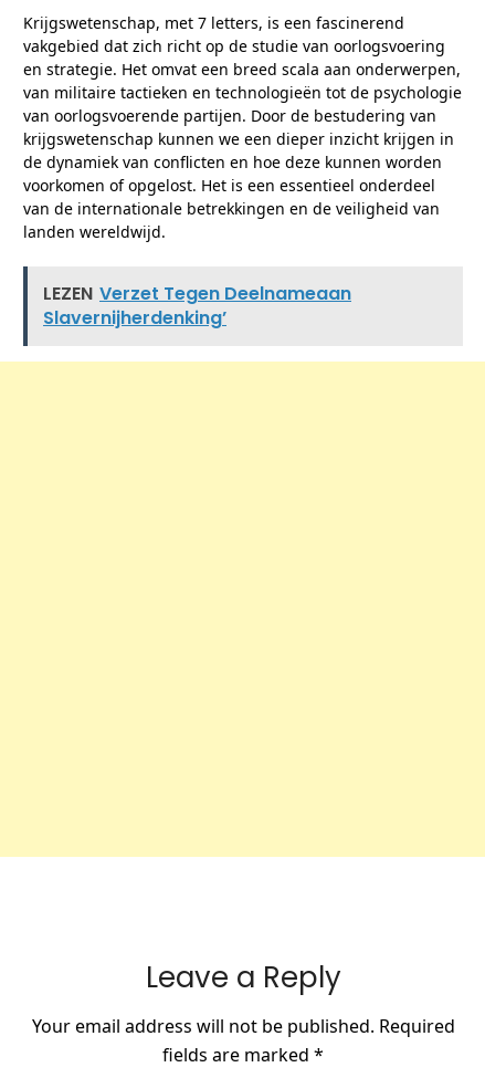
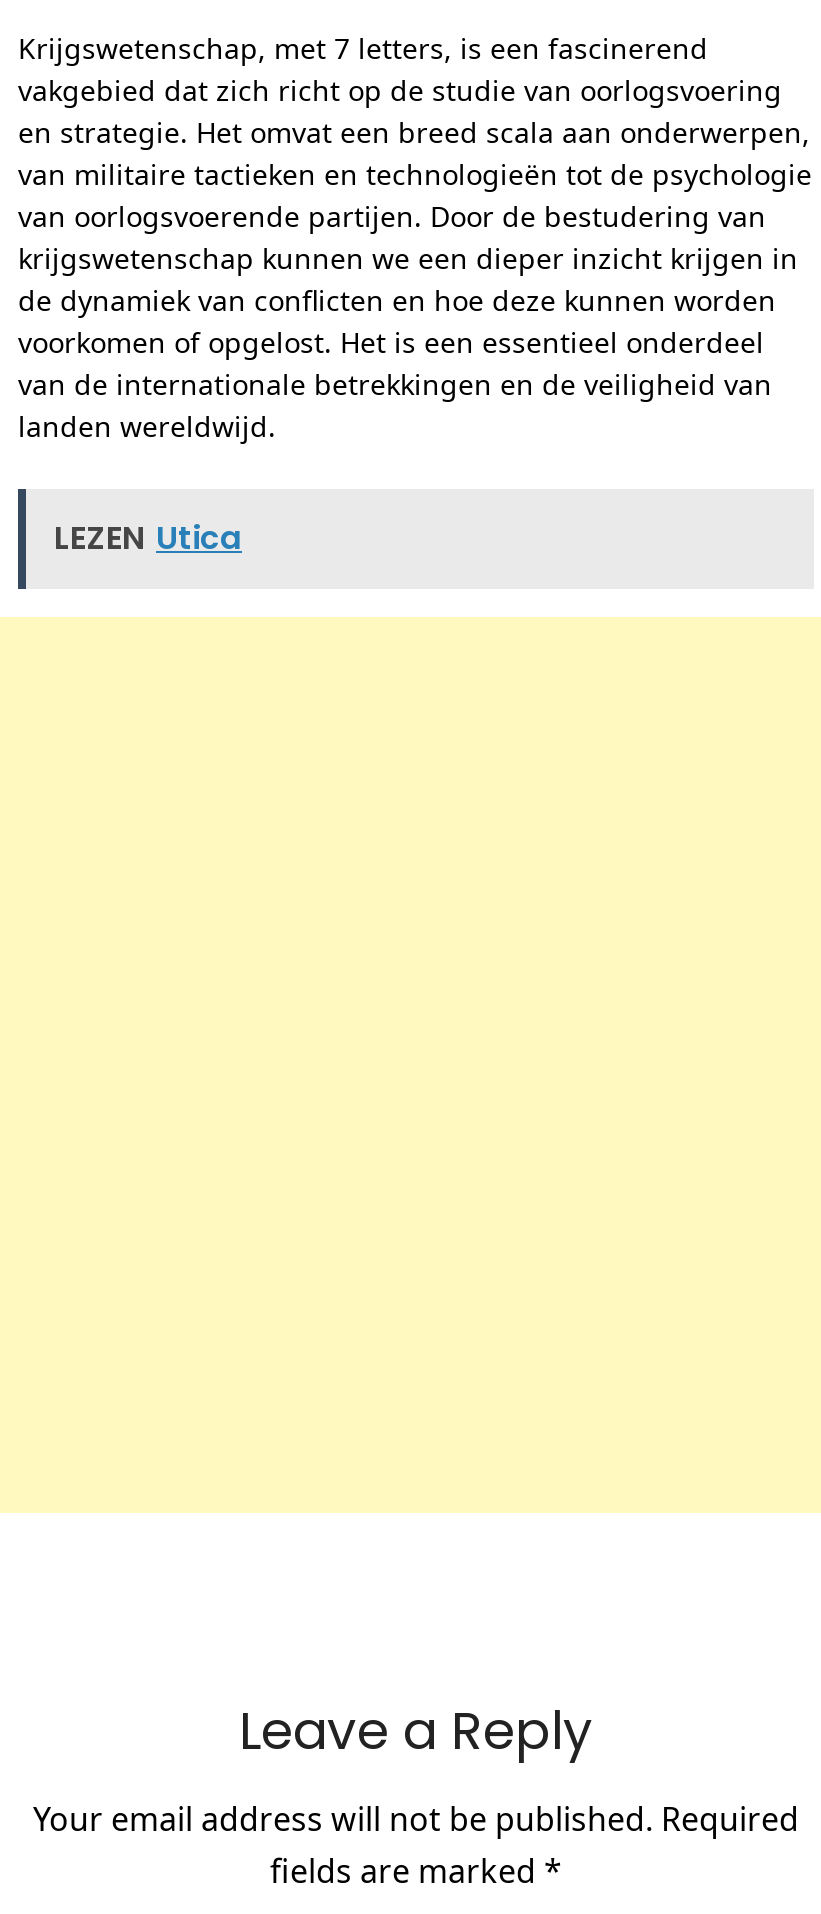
- LEZEN Verzet Tegen Deelnameaan
- Slavernijherdenking’
+ LEZEN Utica
